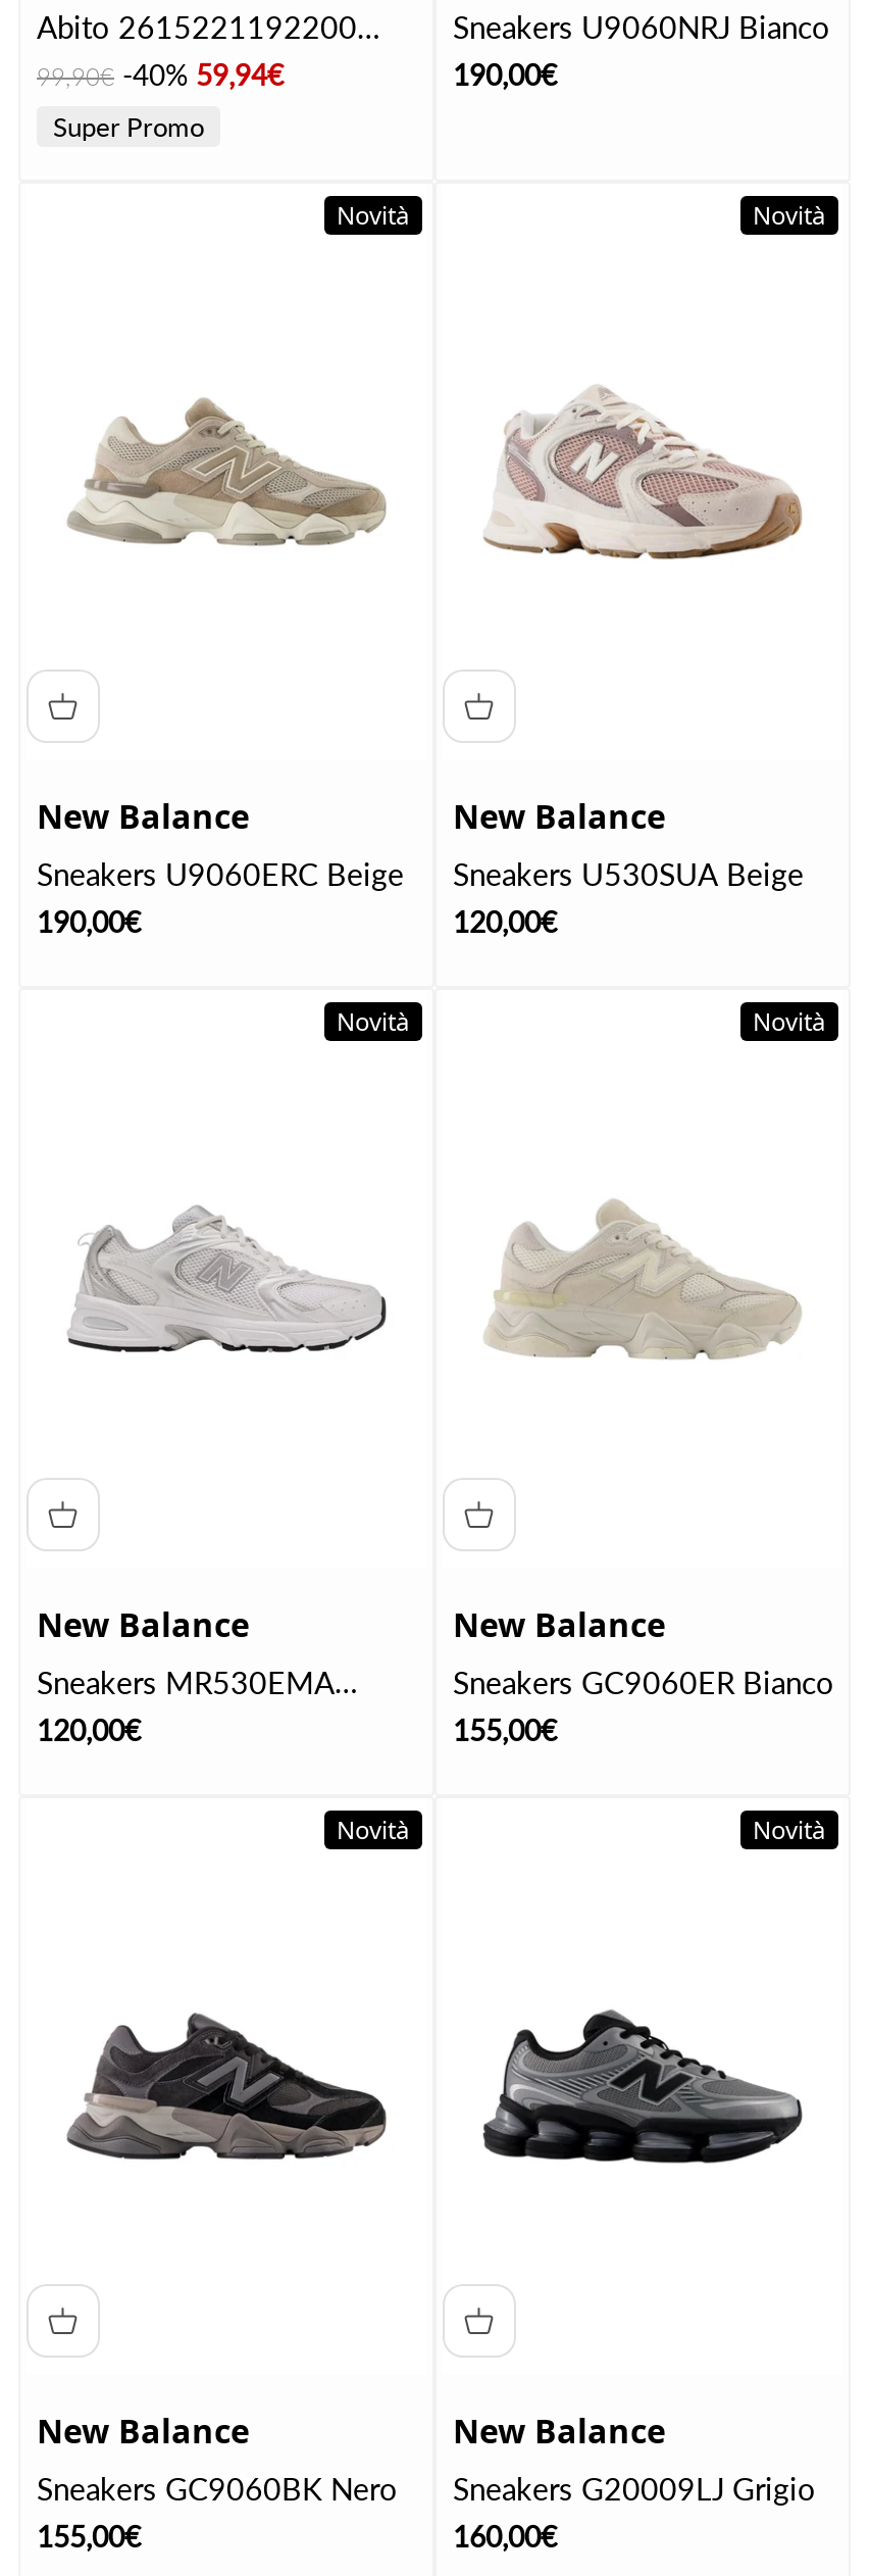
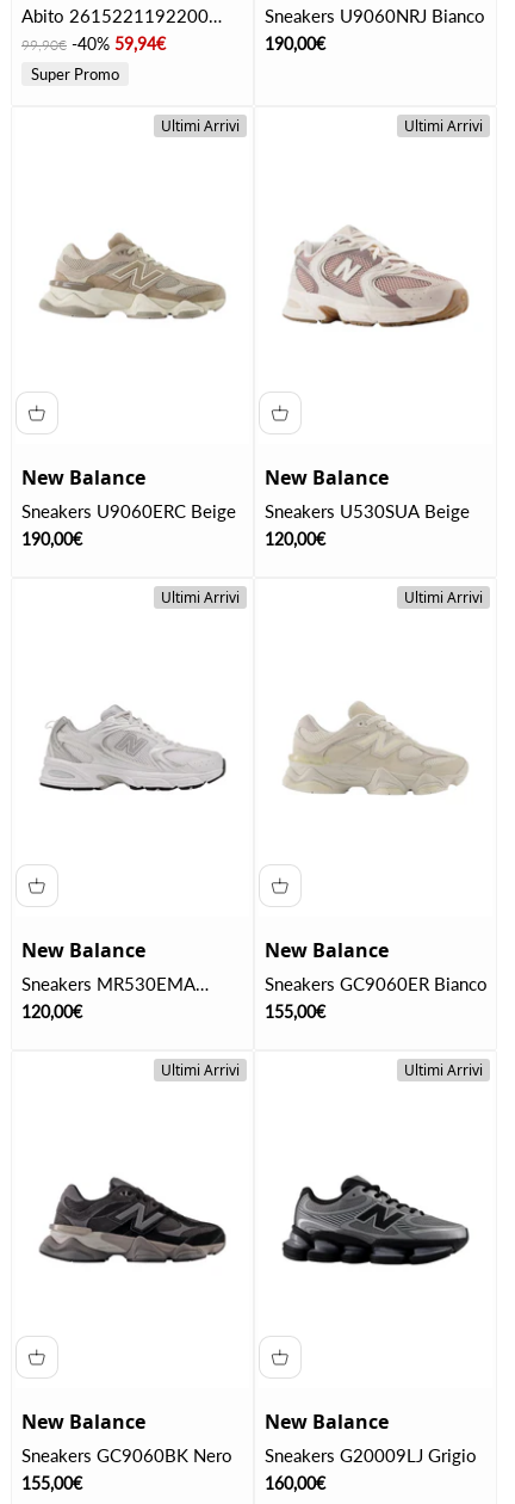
- Novità
+ Ultimi Arrivi

- Novità
+ Ultimi Arrivi

- Novità
+ Ultimi Arrivi

- Novità
+ Ultimi Arrivi

- Novità
+ Ultimi Arrivi

- Novità
+ Ultimi Arrivi
